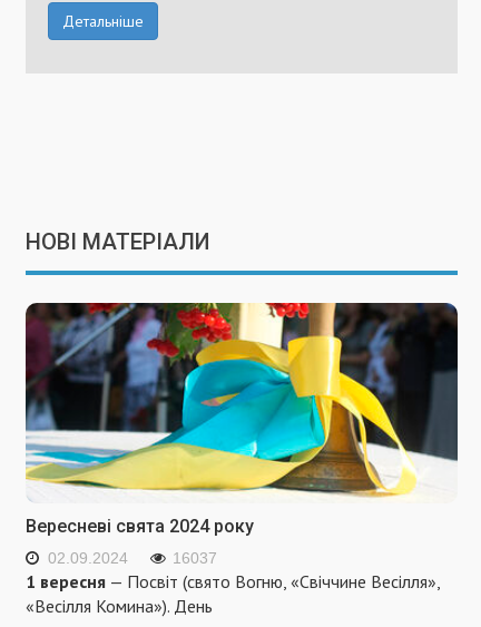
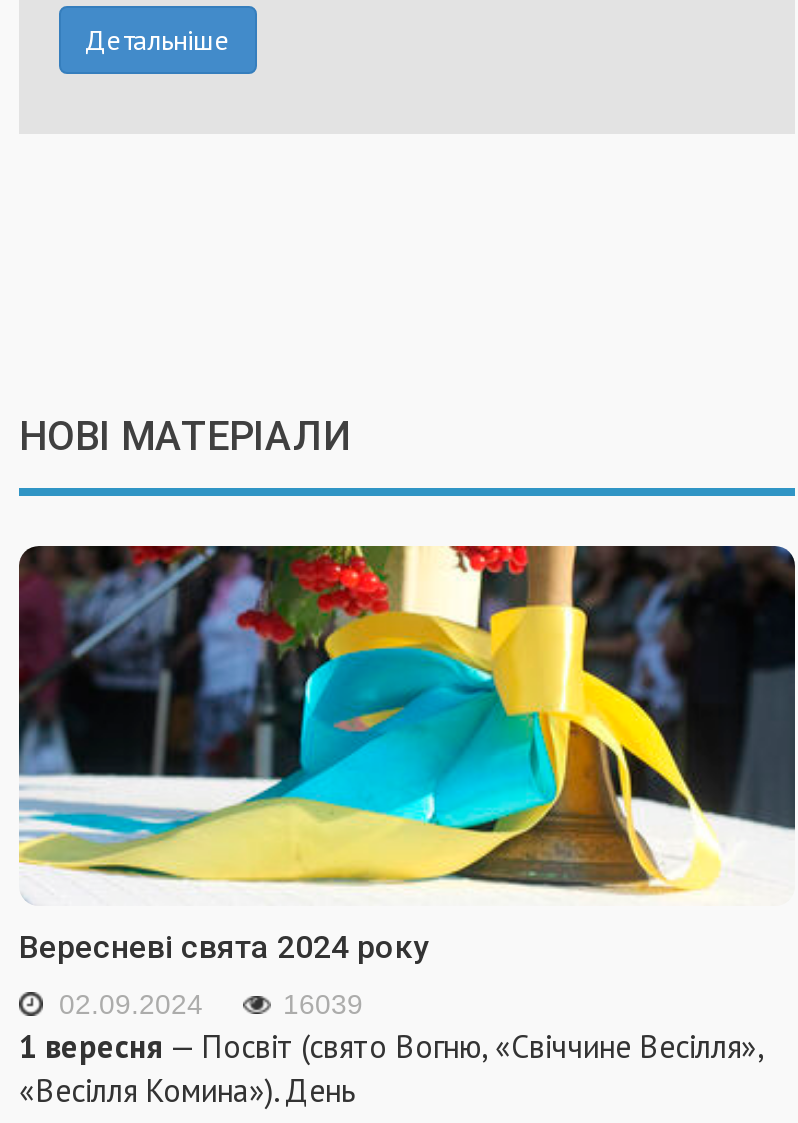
- 16037
+ 16039
